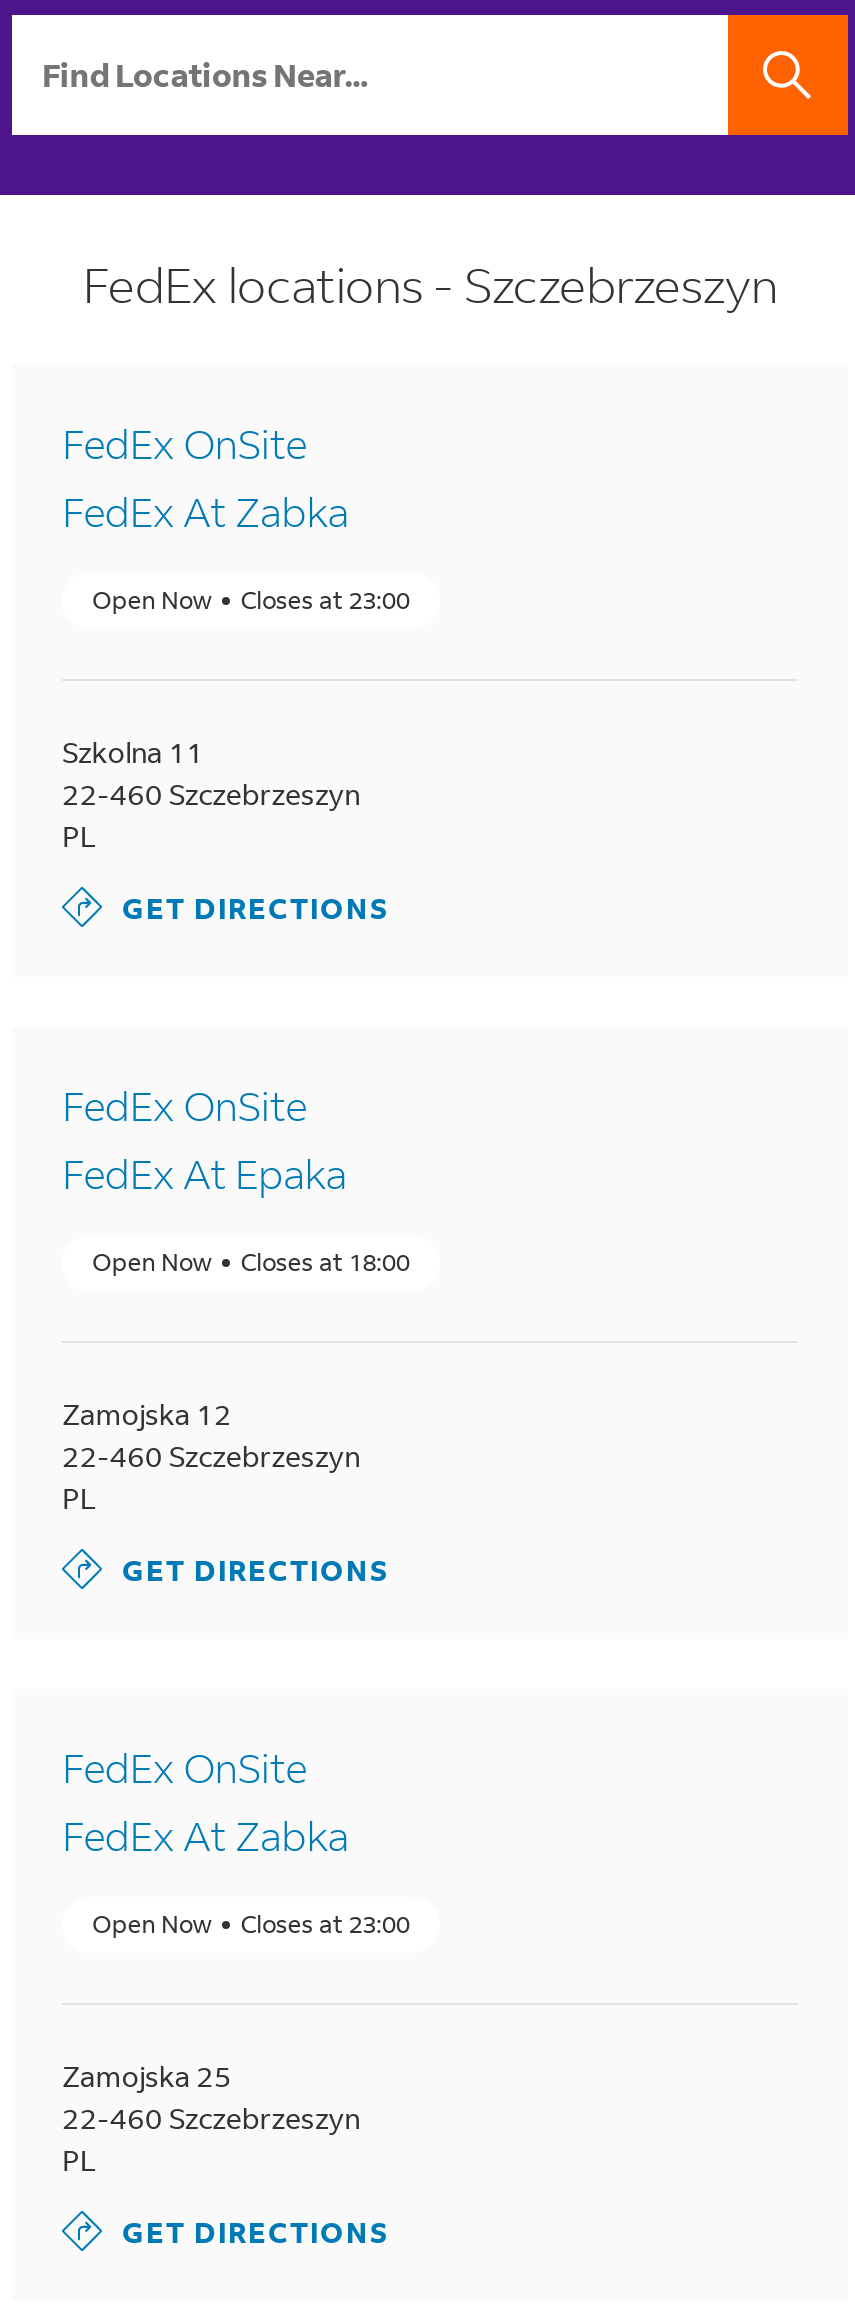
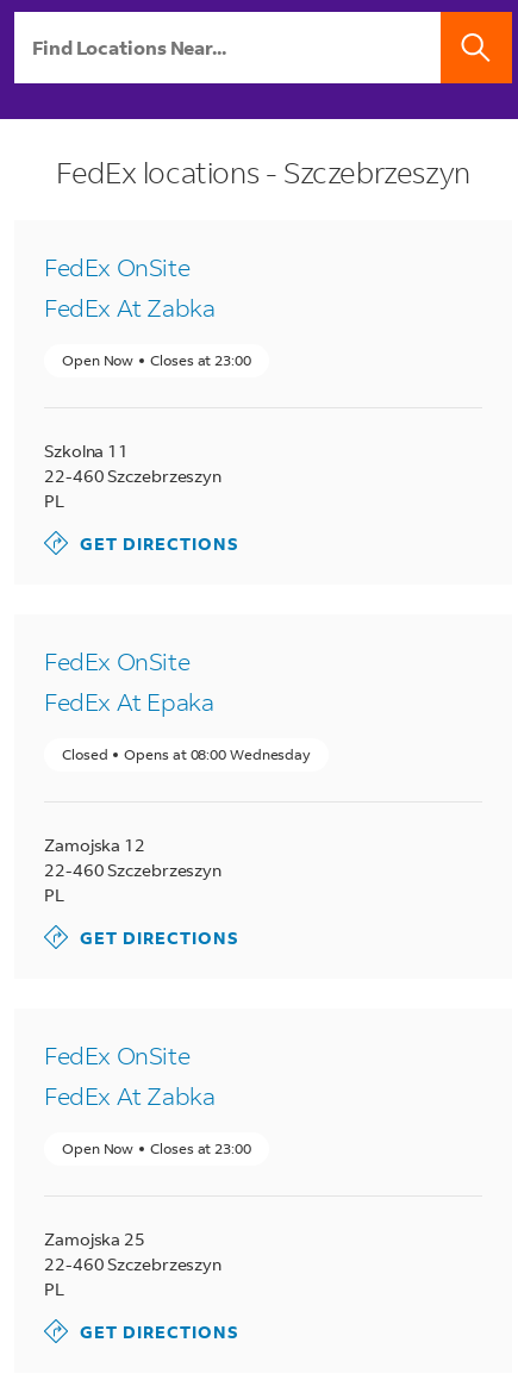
- Open Now
- Closes at 18:00
+ Closed
+ Opens at 08:00 Wednesday
